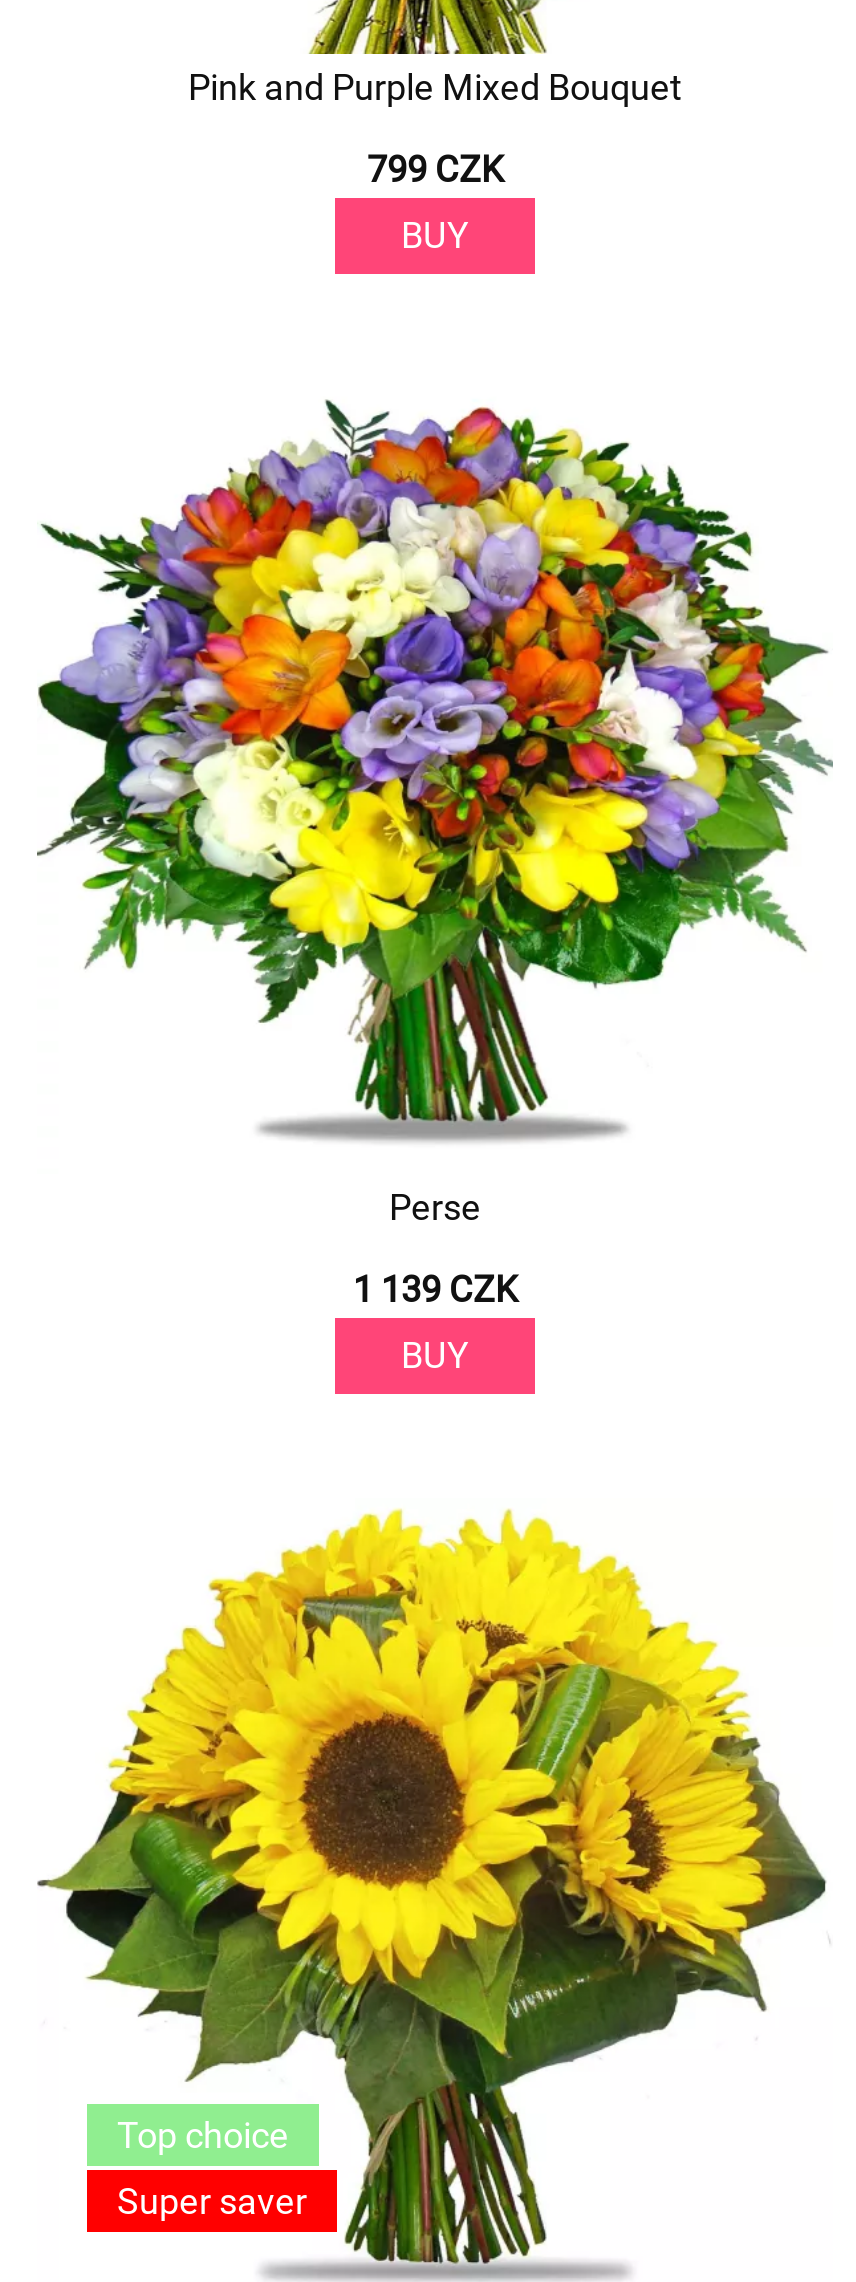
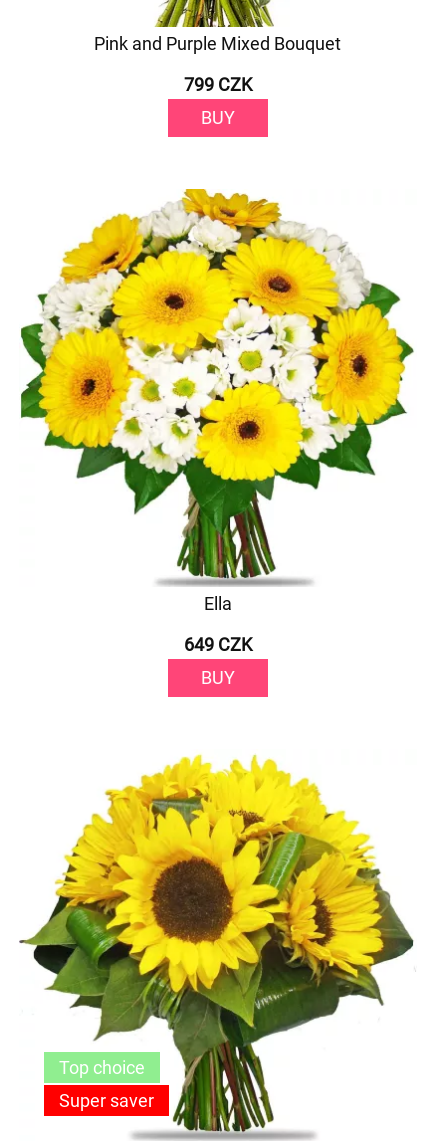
- [image]
- Perse
+ [image]
+ Ella

- 1 139 CZK
+ 649 CZK
